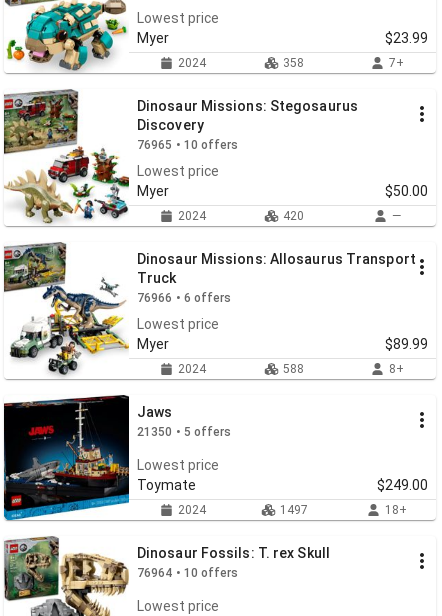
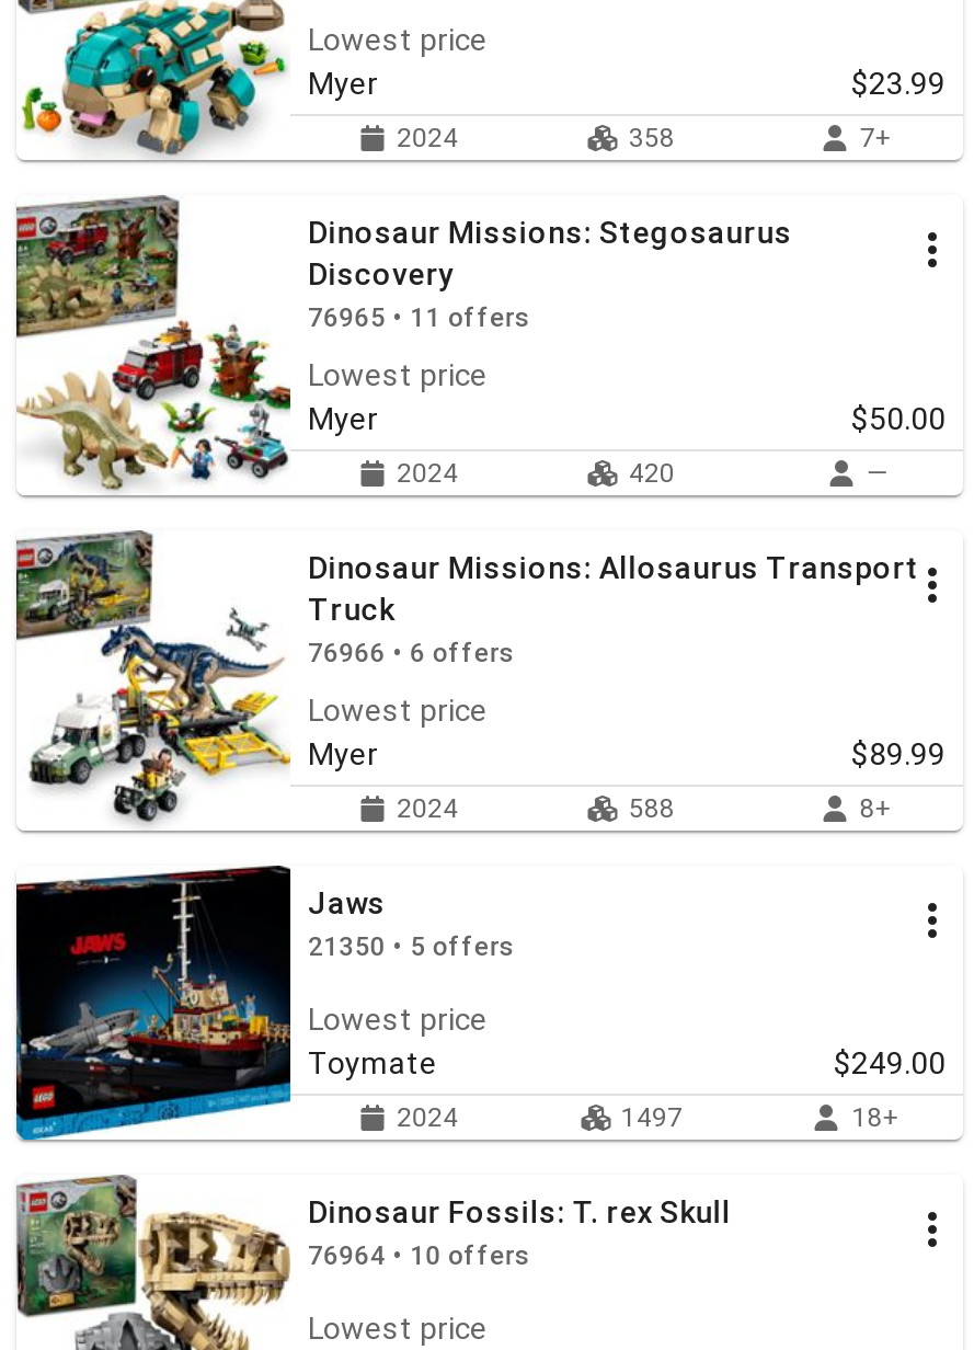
- 76965 • 10 offers
+ 76965 • 11 offers
